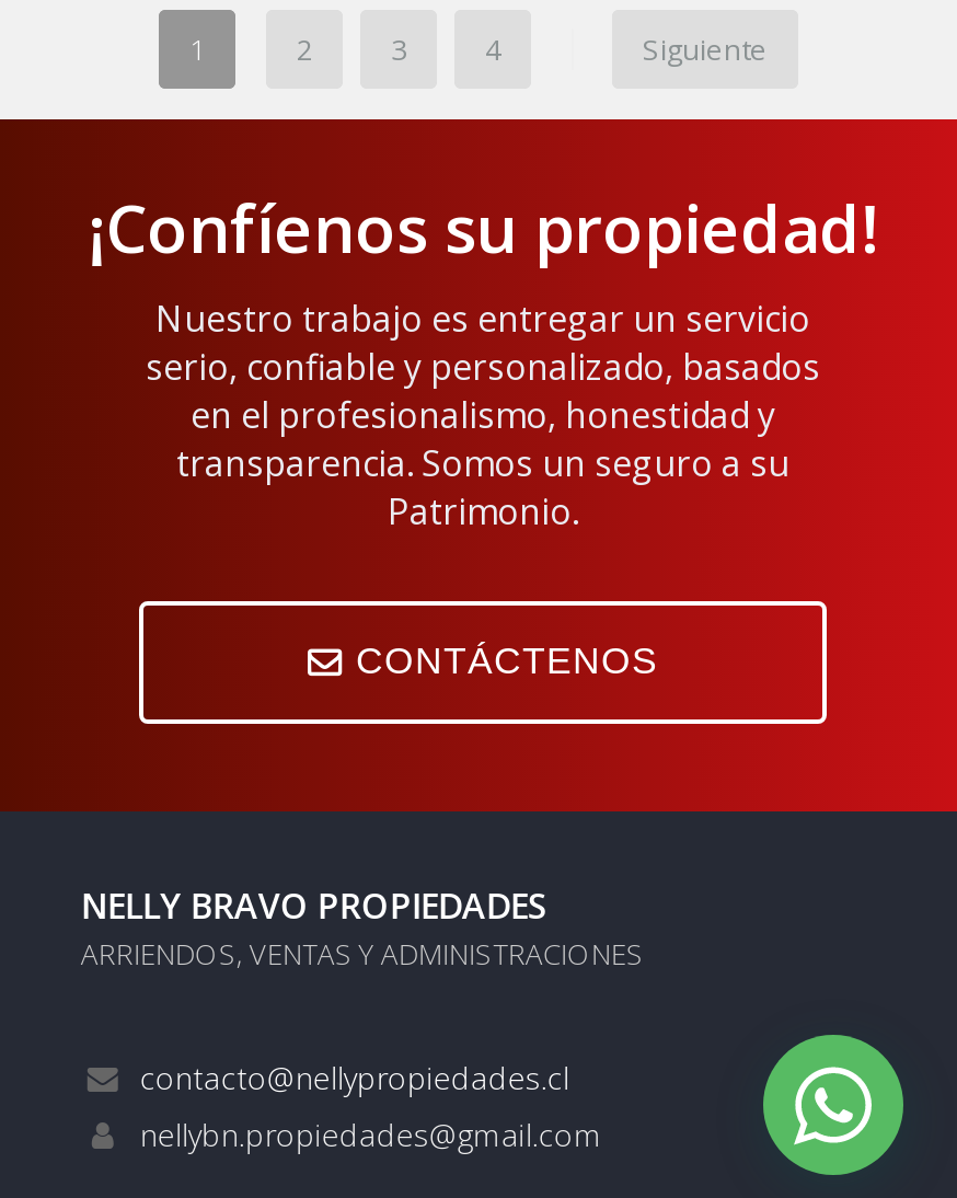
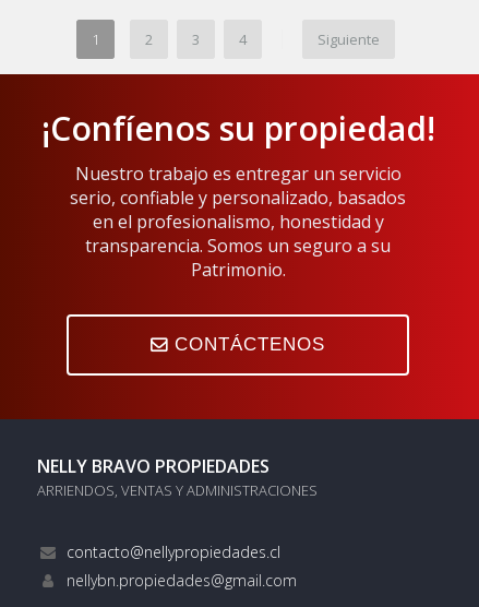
- [image]
